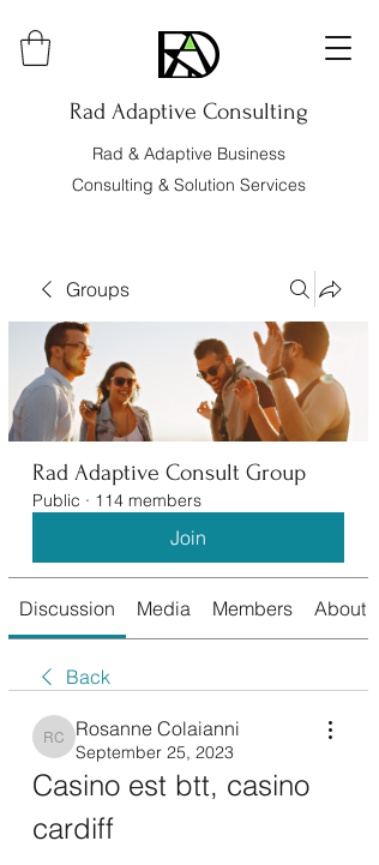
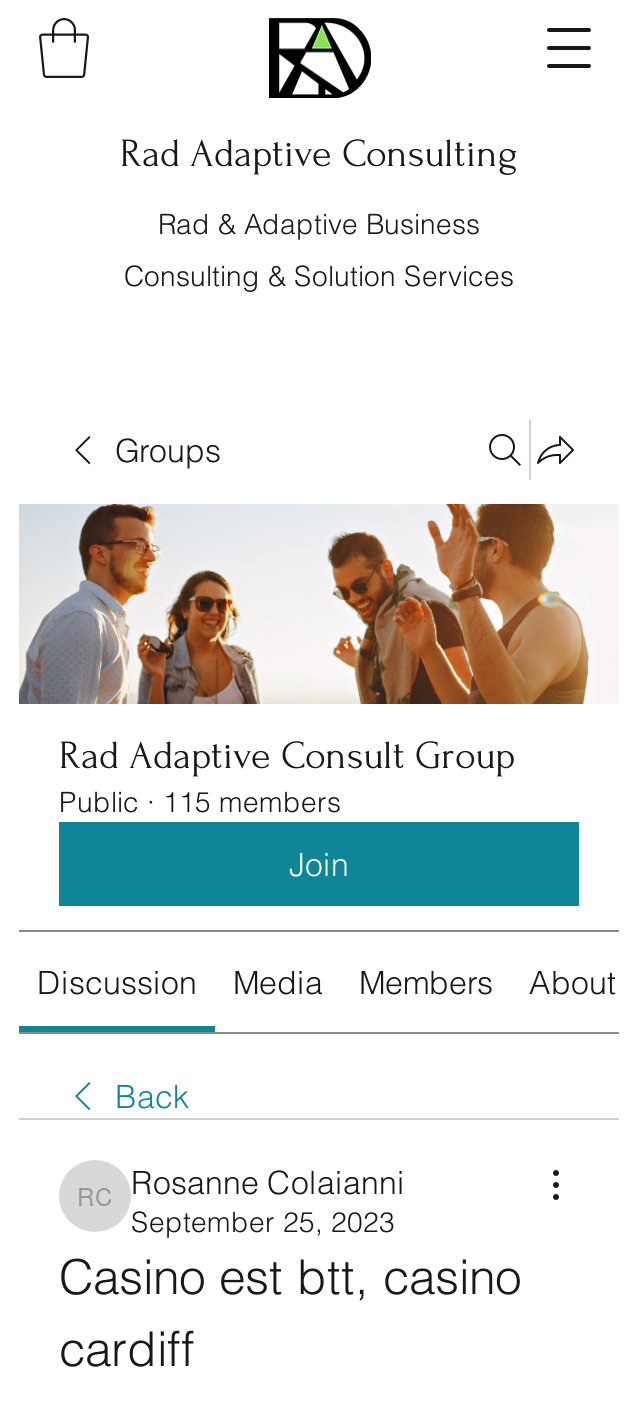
- Public · 114 members
+ Public · 115 members
